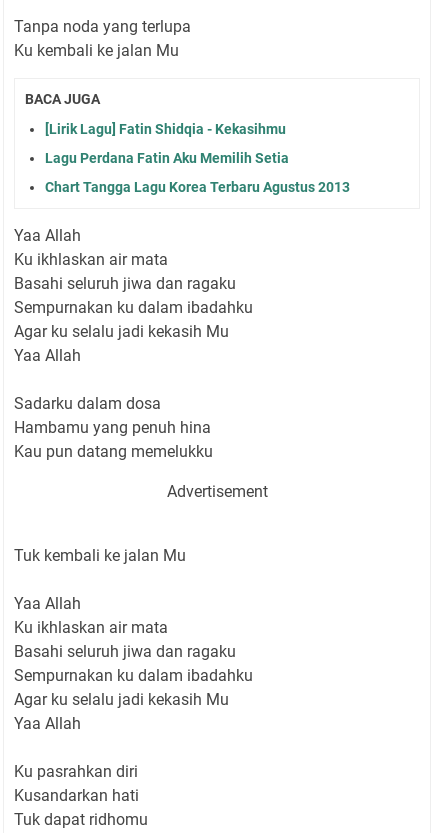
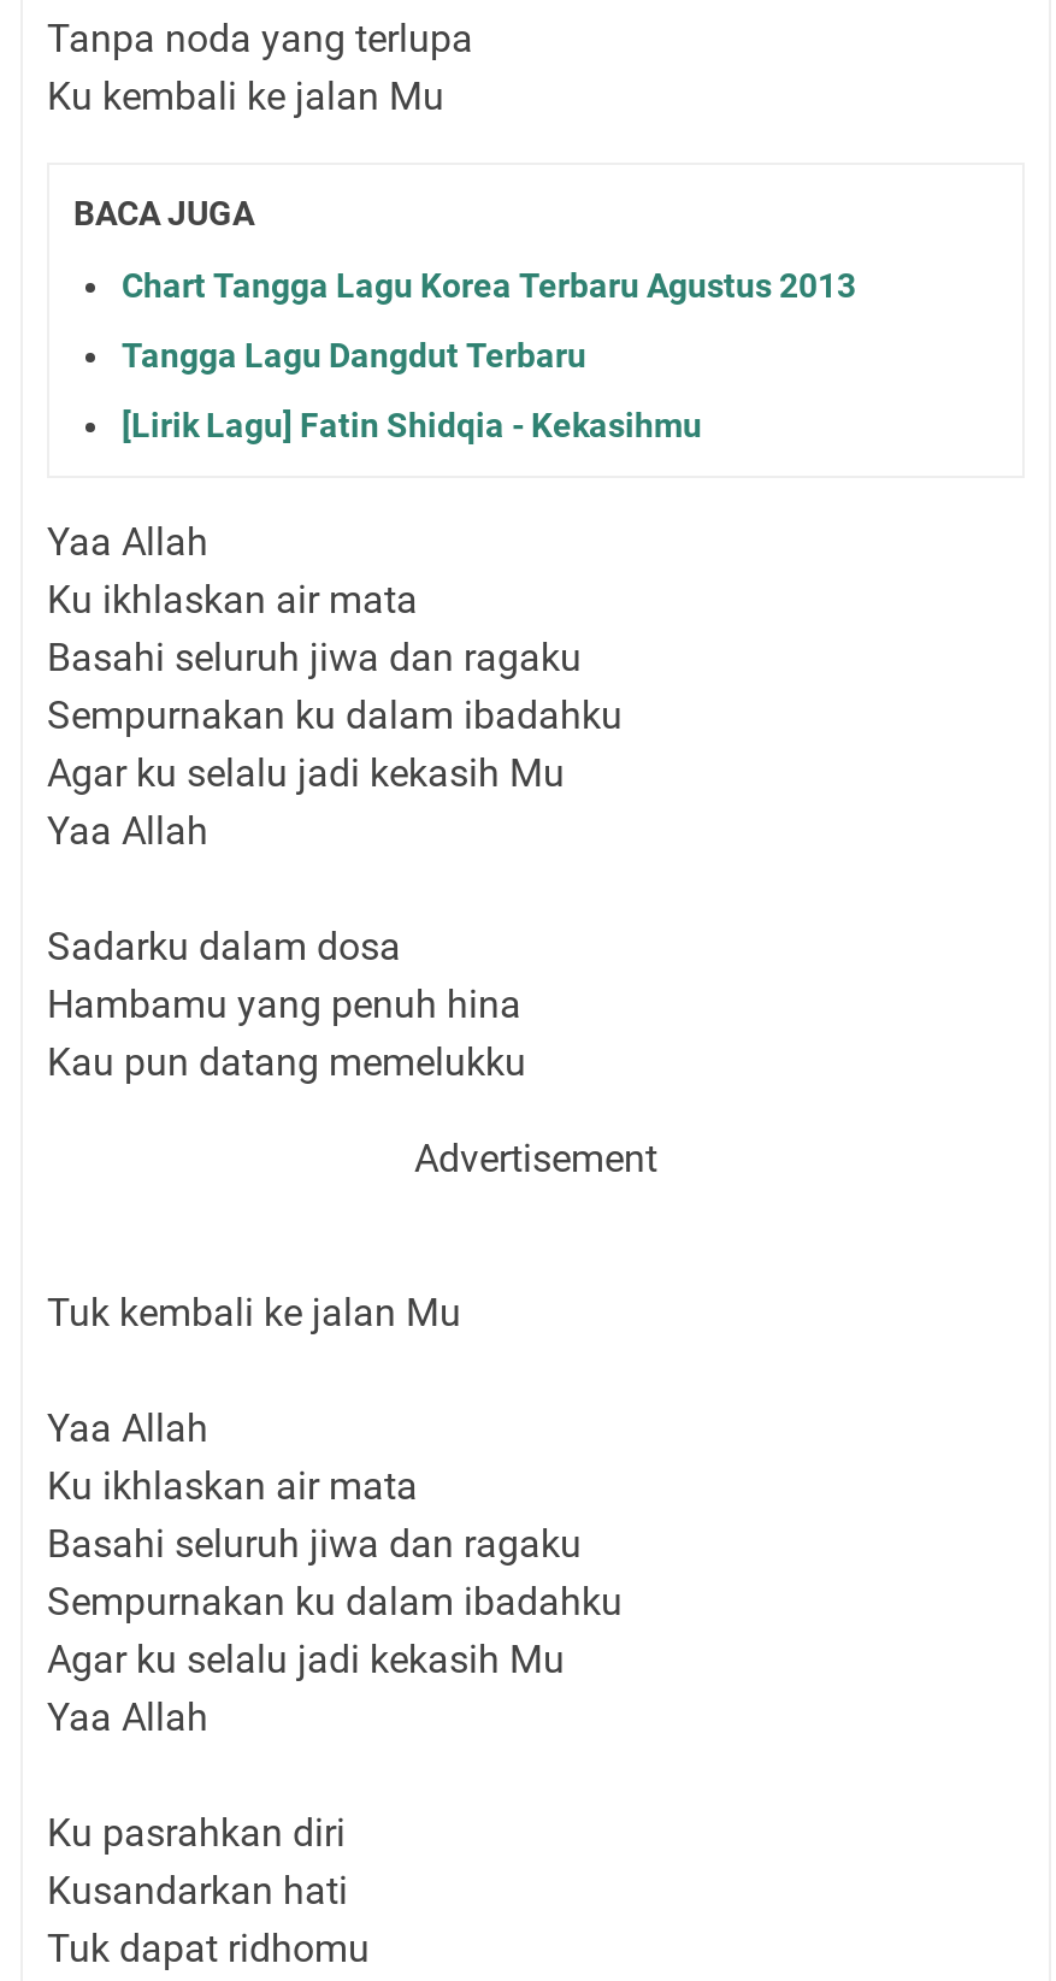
+ Tangga Lagu Dangdut Terbaru

moved down: [Lirik Lagu] Fatin Shidqia - Kekasihmu

- Lagu Perdana Fatin Aku Memilih Setia

moved up: Chart Tangga Lagu Korea Terbaru Agustus 2013
